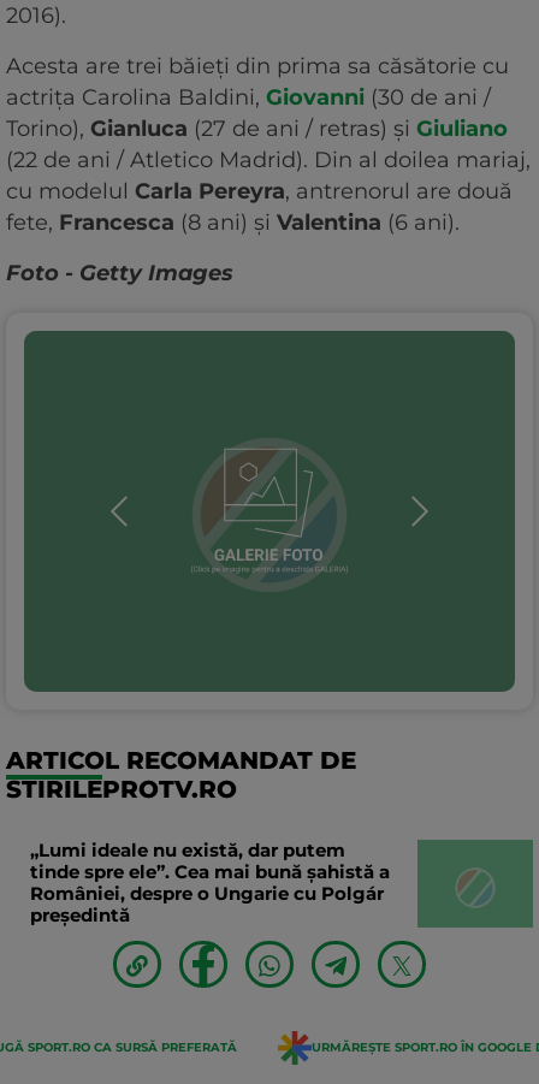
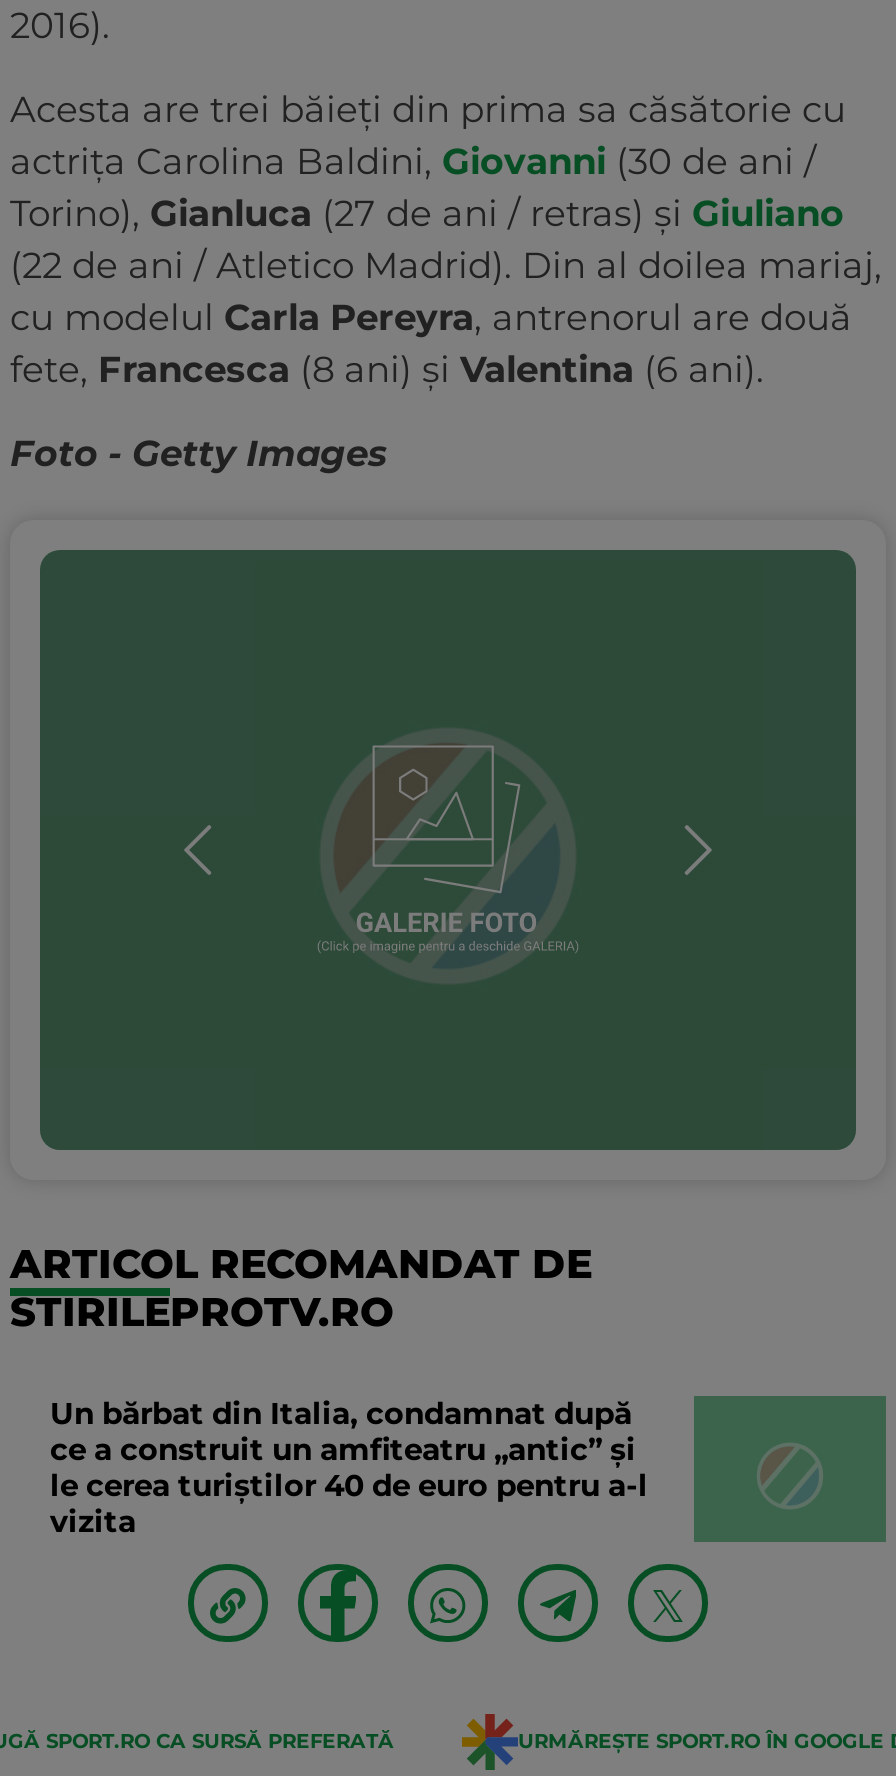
- „Lumi ideale nu există, dar putem
- tinde spre ele”. Cea mai bună șahistă a
- României, despre o Ungarie cu Polgár
- președintă
+ Un bărbat din Italia, condamnat după
+ ce a construit un amfiteatru „antic” și
+ le cerea turiștilor 40 de euro pentru a-l
+ vizita
